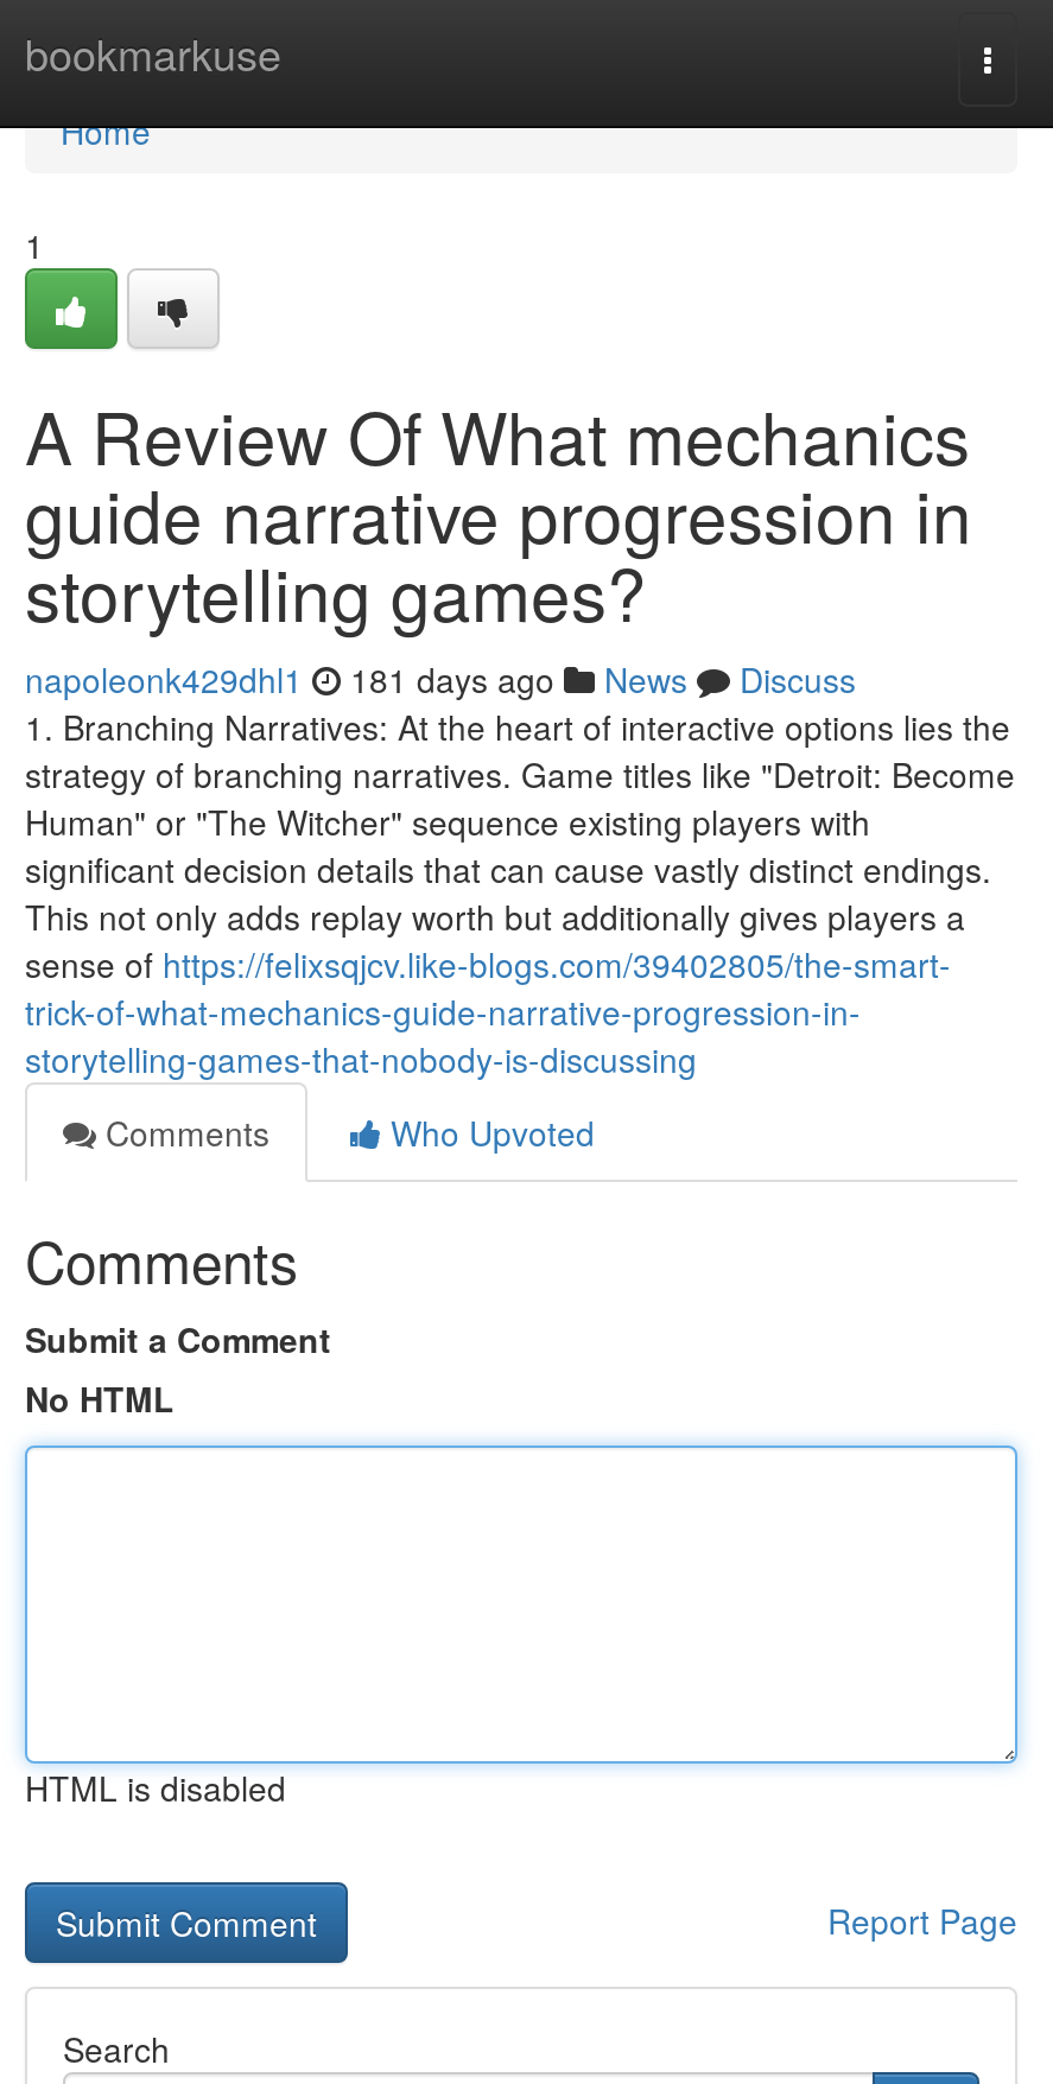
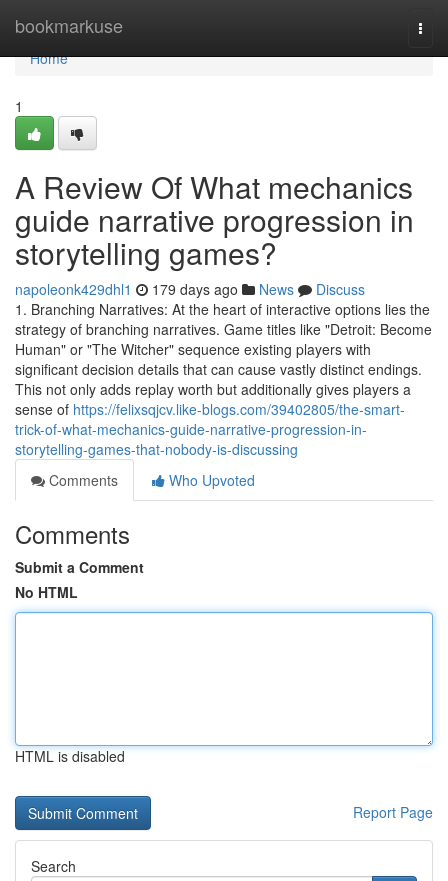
- napoleonk429dhl1 181 days ago News Discuss
+ napoleonk429dhl1 179 days ago News Discuss
